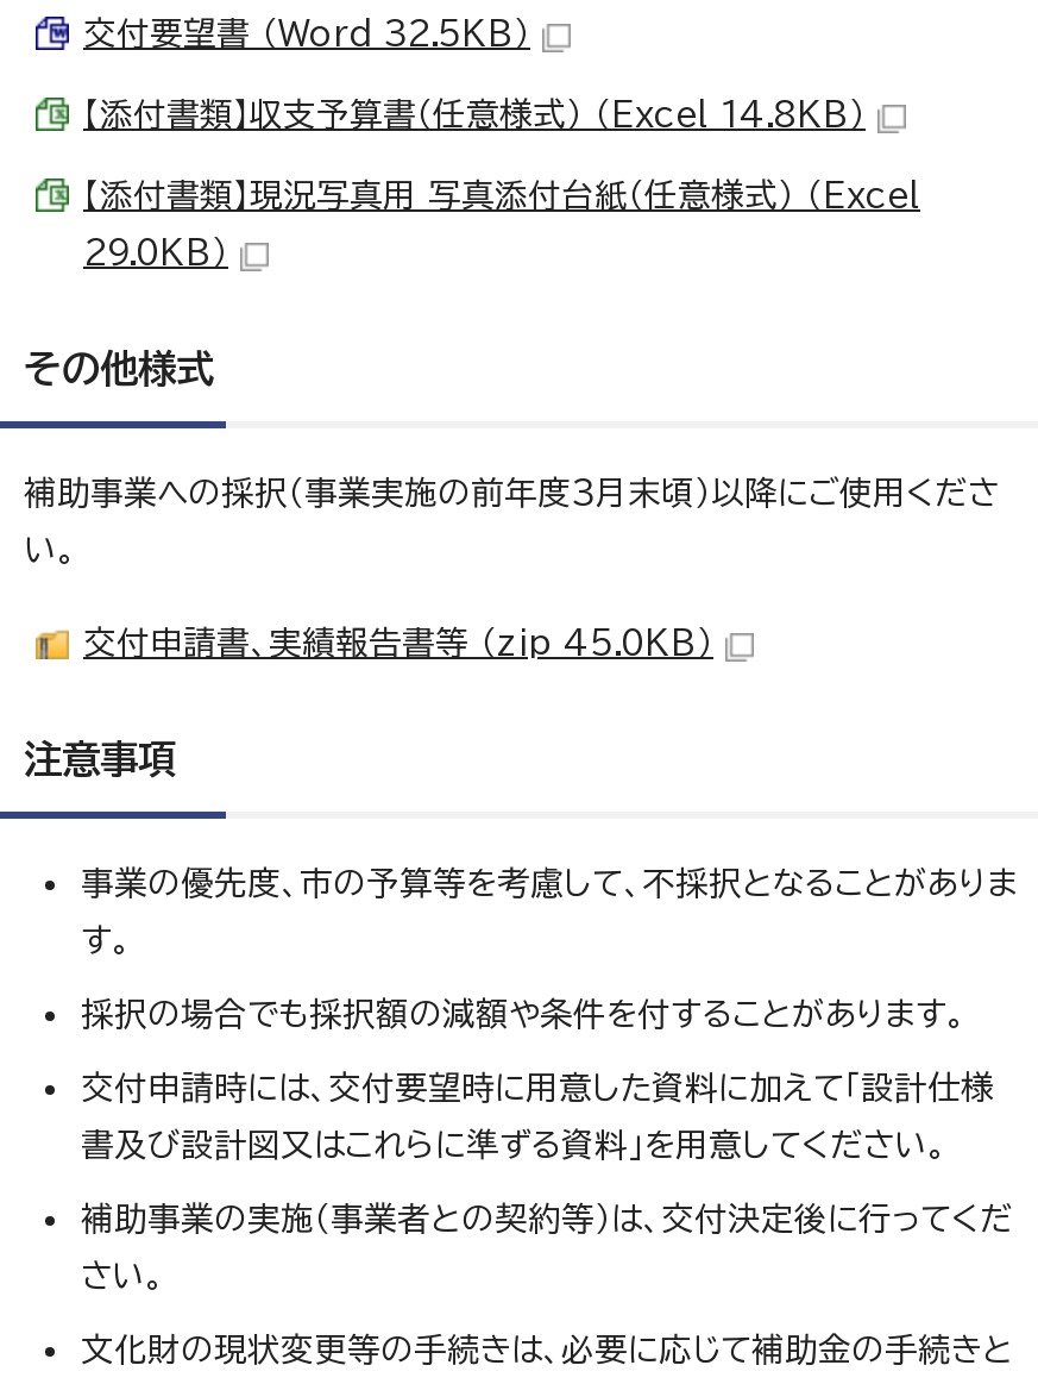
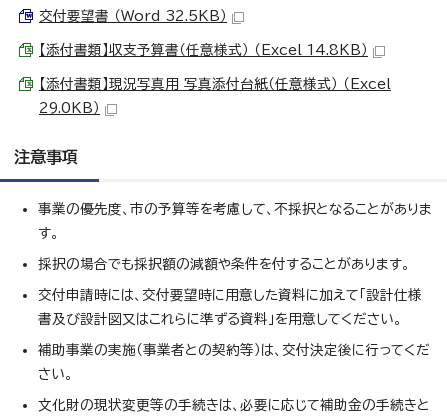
- その他様式
- 補助事業への採択（事業実施の前年度3月末頃）以降にご使用くださ
- い。
- 交付申請書、実績報告書等 （zip 45.0KB）
